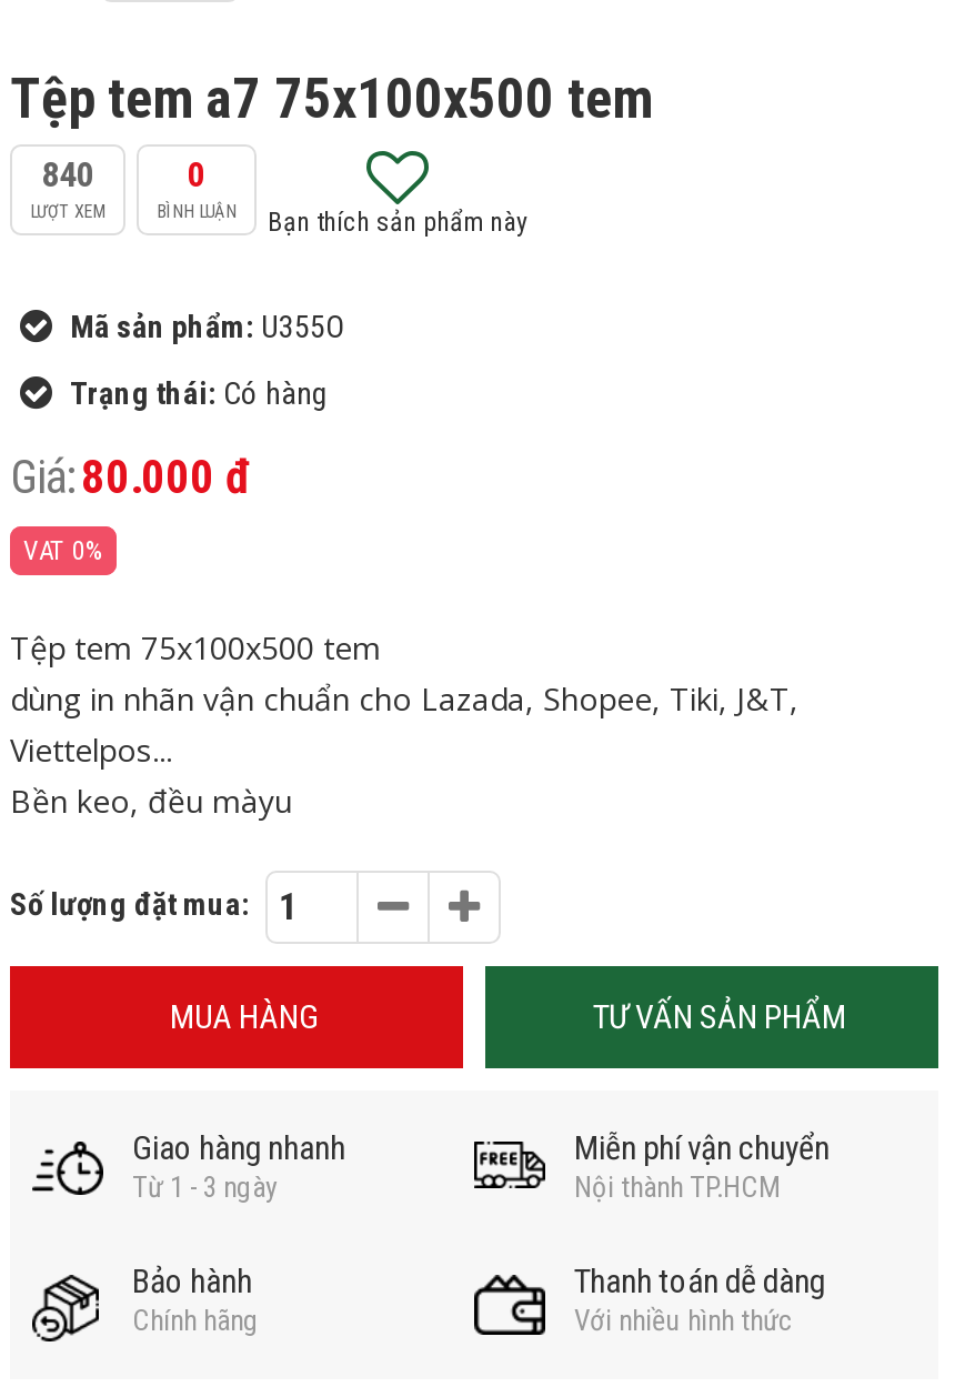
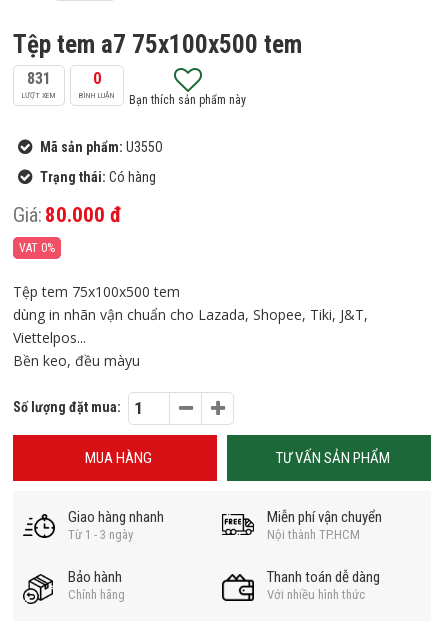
- 840
+ 831
